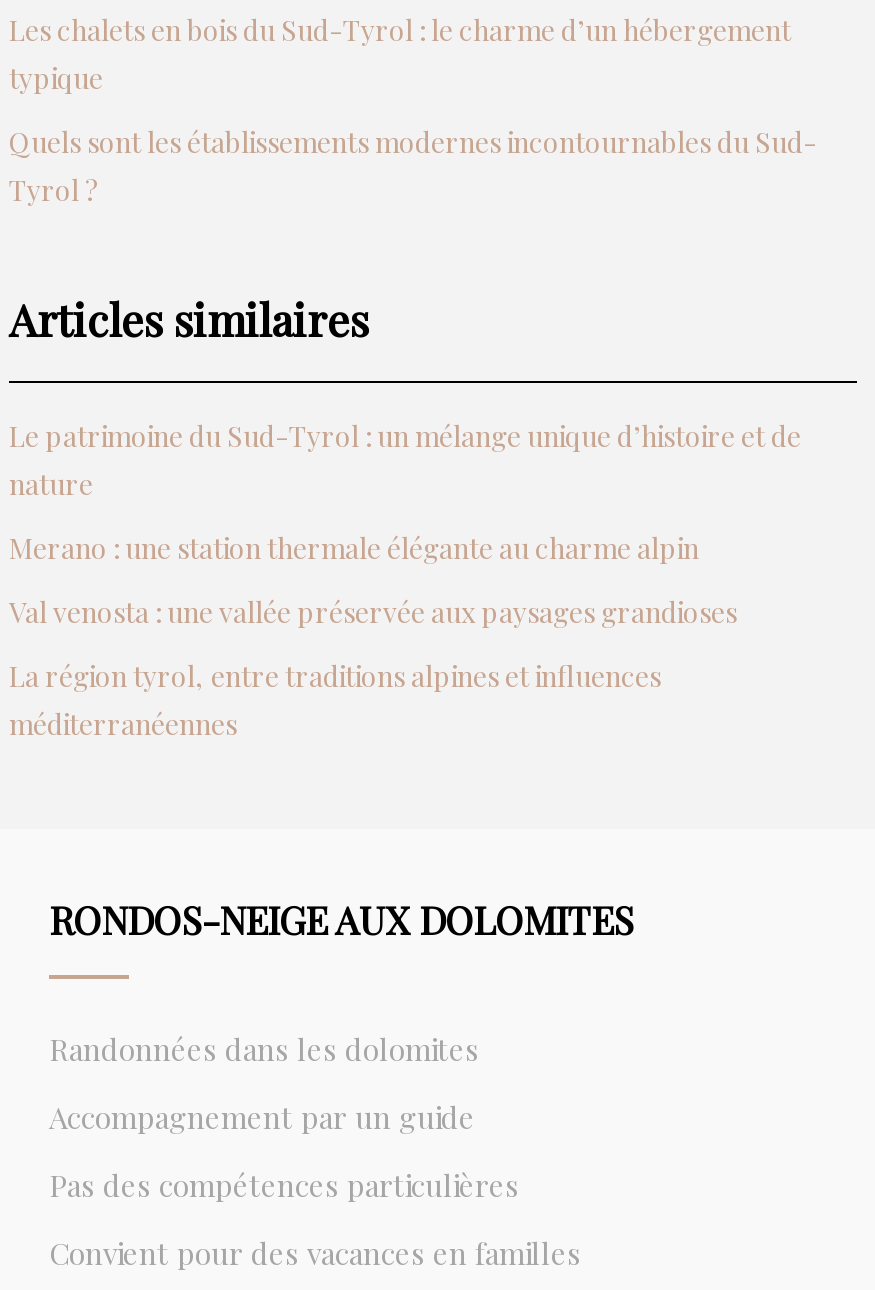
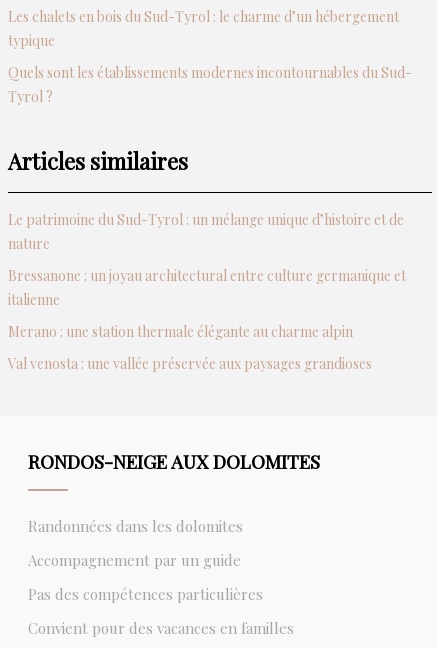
+ Bressanone : un joyau architectural entre culture germanique et
+ italienne

moved down: Merano : une station thermale élégante au charme alpin | Val venosta : une vallée préservée aux paysages grandioses

- La région tyrol, entre traditions alpines et influences
- méditerranéennes
